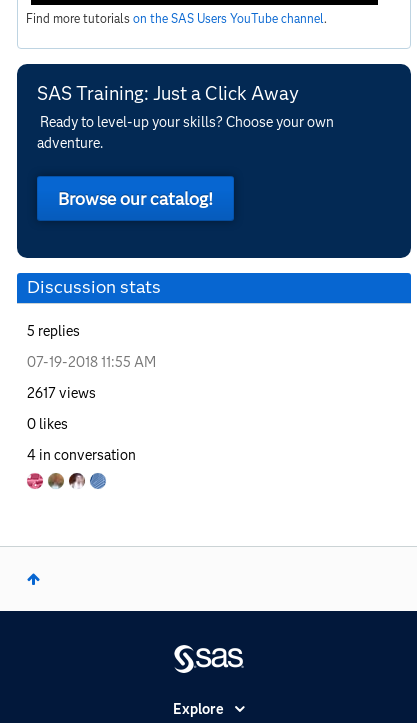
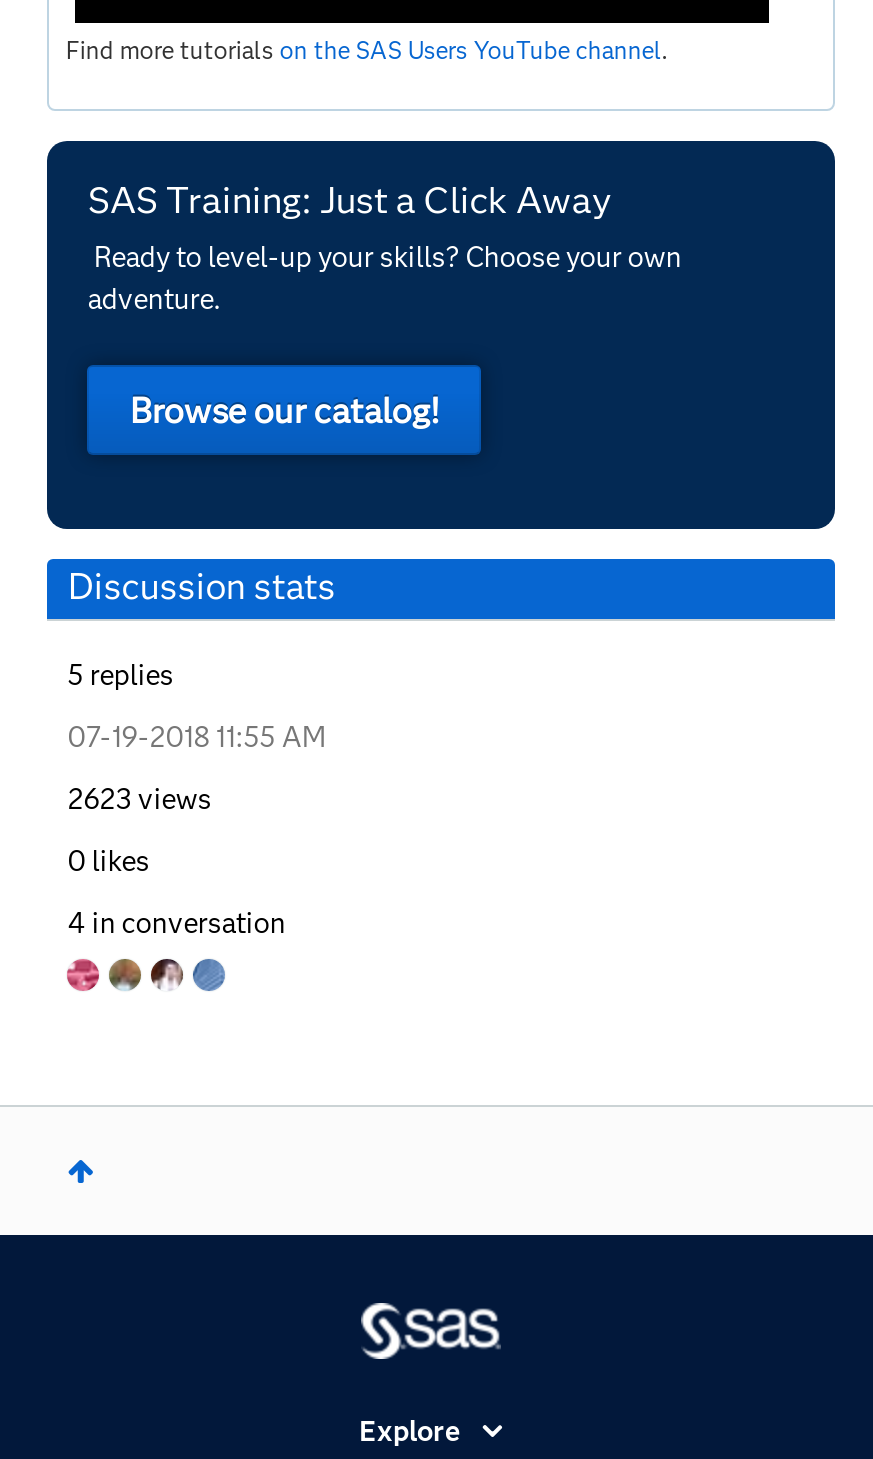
- 2617 views
+ 2623 views
